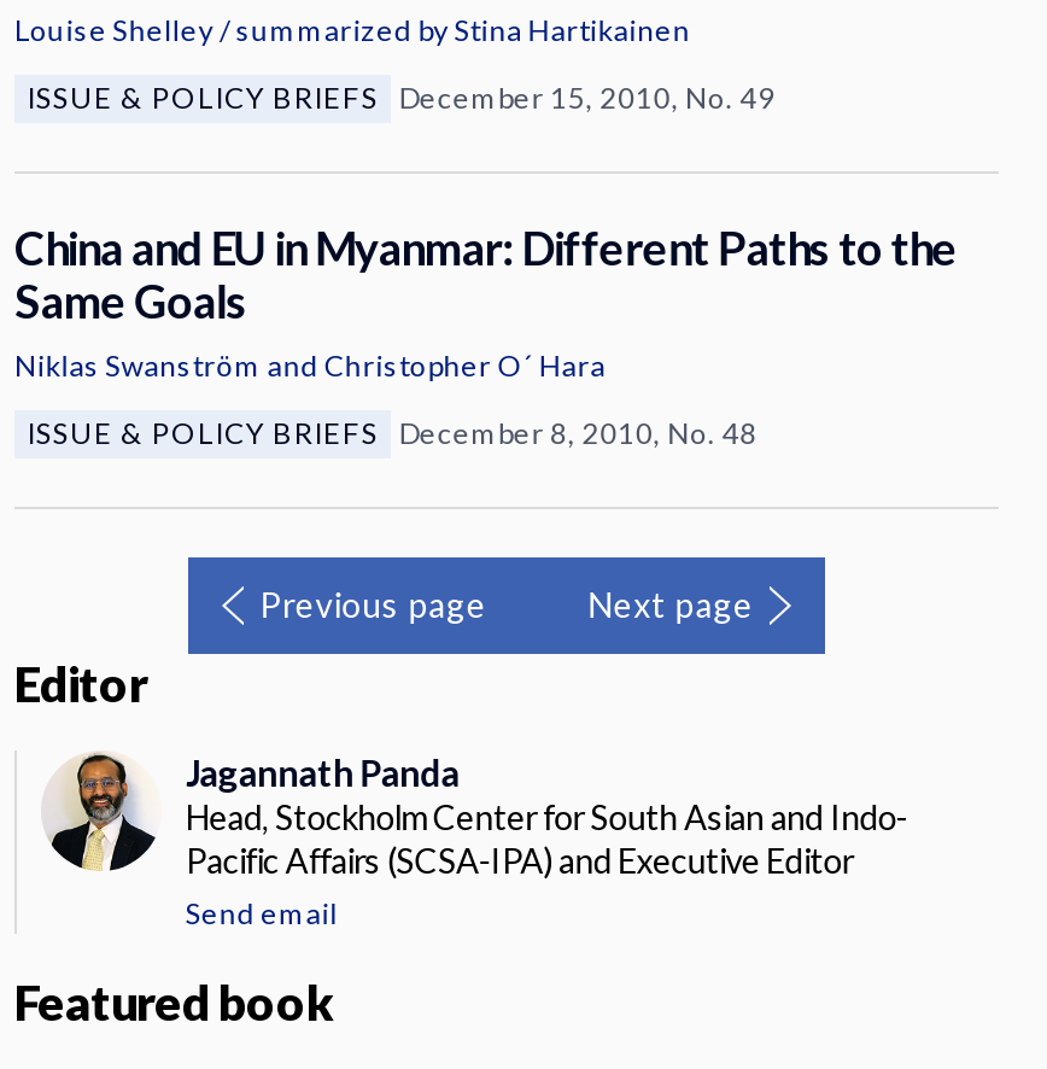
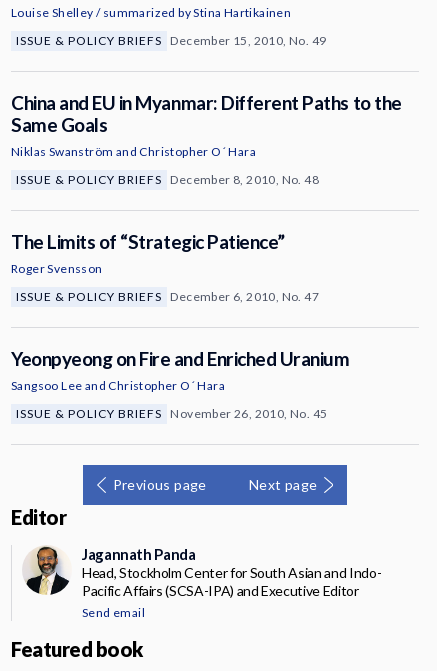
+ The Limits of “Strategic Patience”
+ Roger Svensson
+ ISSUE & POLICY BRIEFS December 6, 2010, No. 47
+ Yeonpyeong on Fire and Enriched Uranium
+ Sangsoo Lee and Christopher O´ Hara
+ ISSUE & POLICY BRIEFS November 26, 2010, No. 45
